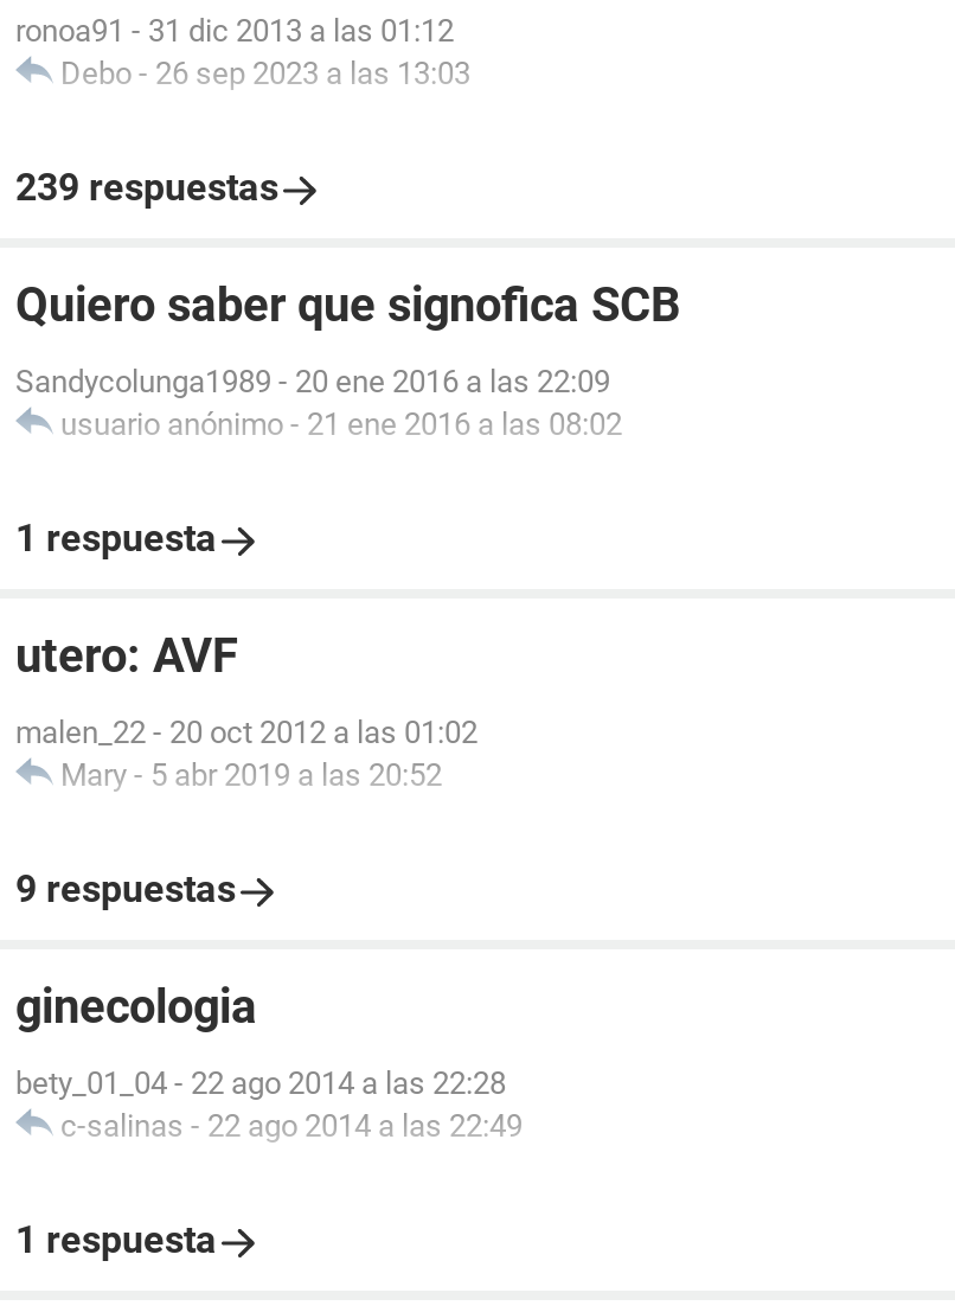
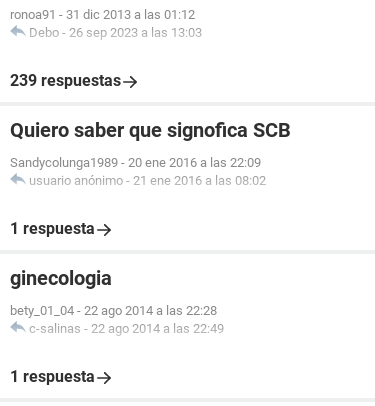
- utero: AVF
- malen_22 - 20 oct 2012 a las 01:02
- Mary - 5 abr 2019 a las 20:52
- 9 respuestas
